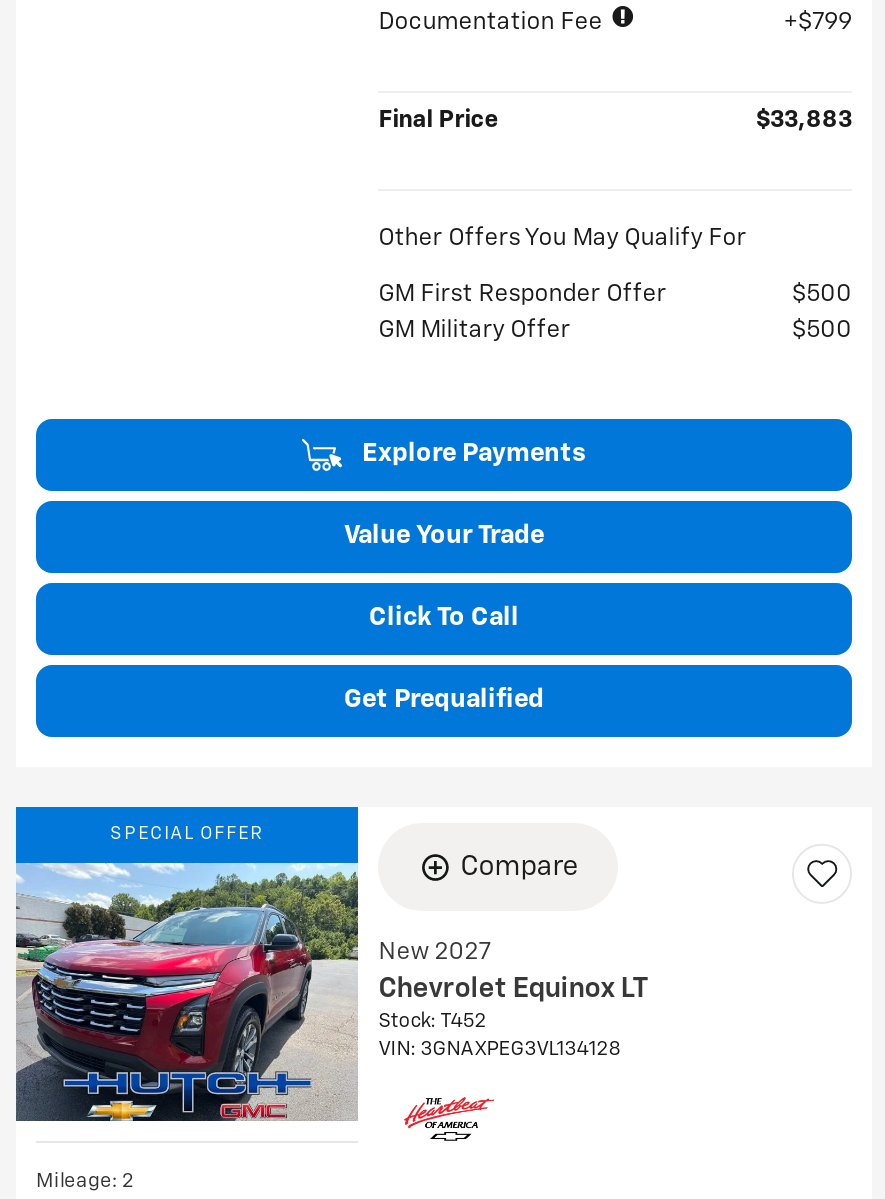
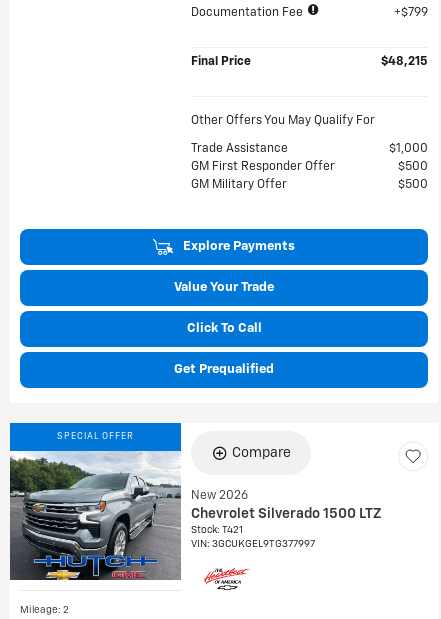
- $33,883
+ $48,215

+ Trade Assistance
+ $1,000

- [image]
- New 2027
- Chevrolet Equinox LT
- Stock: T452
- VIN: 3GNAXPEG3VL134128
+ [image]
+ New 2026
+ Chevrolet Silverado 1500 LTZ
+ Stock: T421
+ VIN: 3GCUKGEL9TG377997
